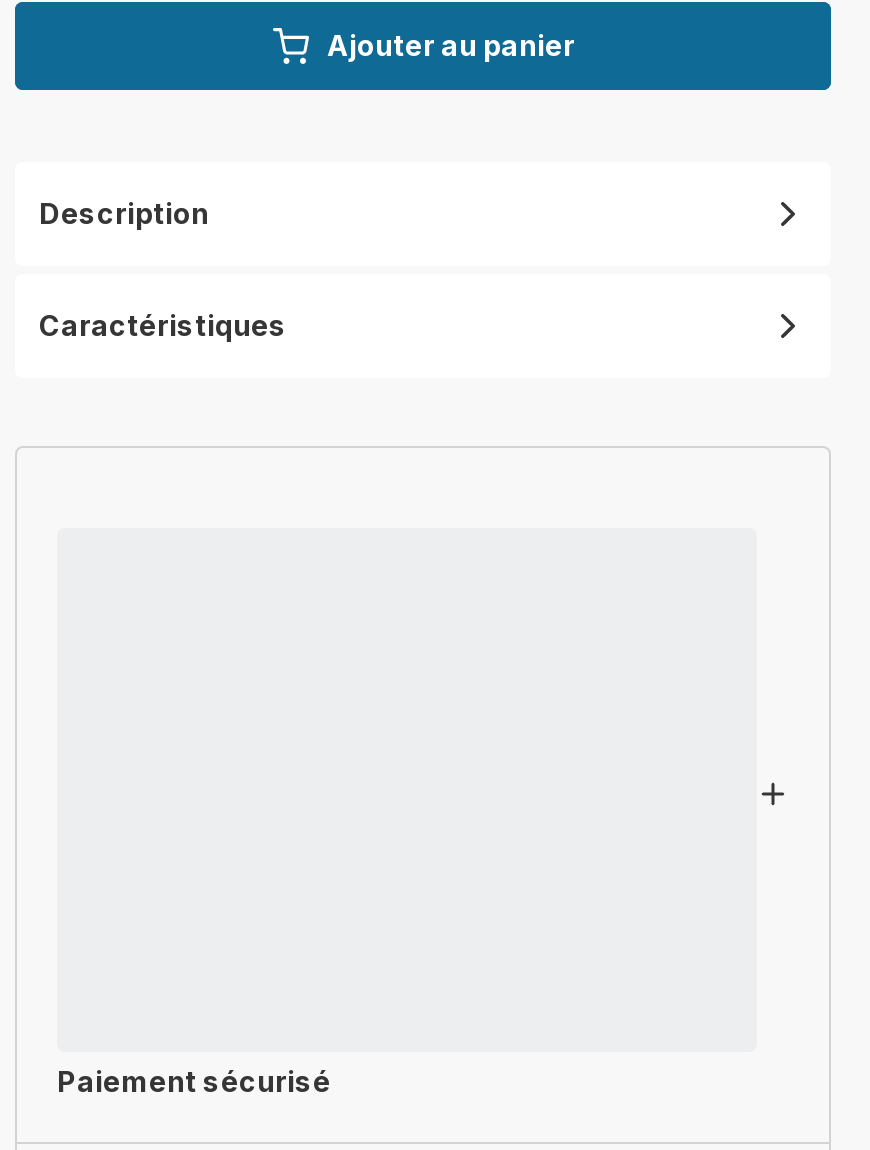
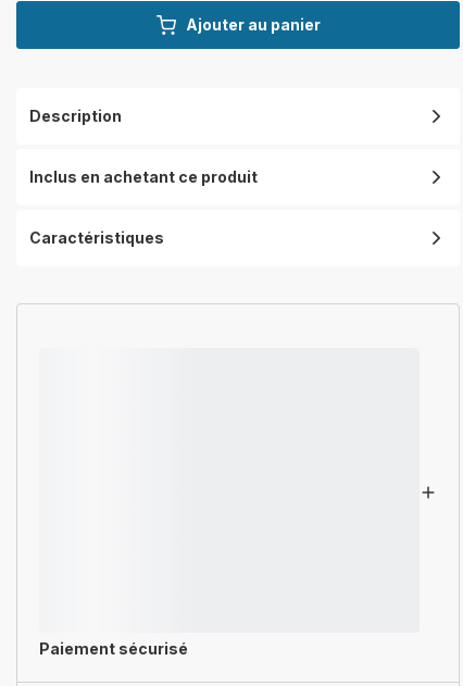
+ Inclus en achetant ce produit
